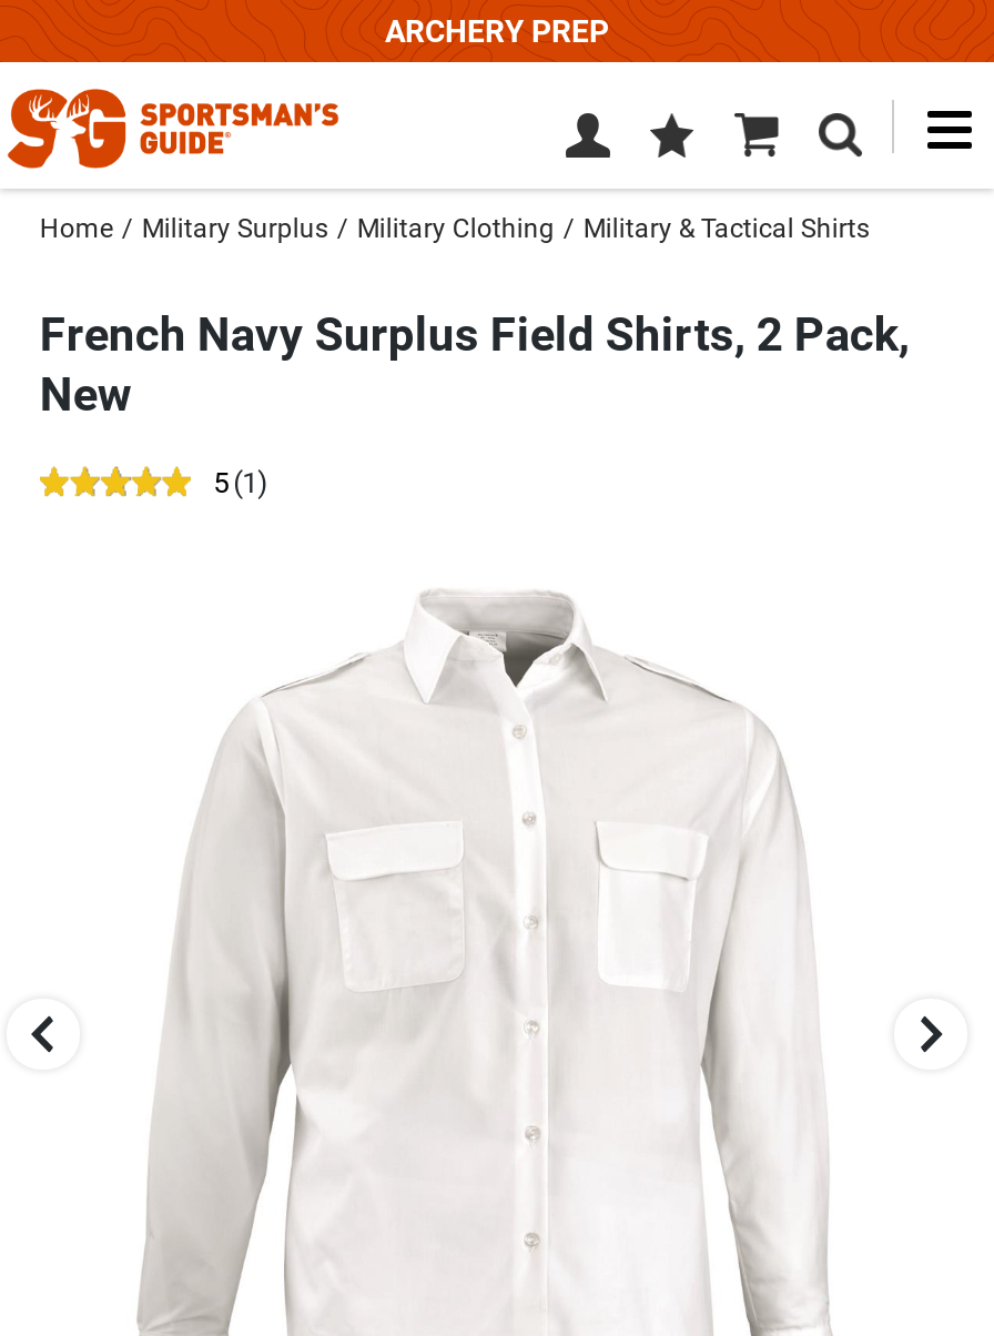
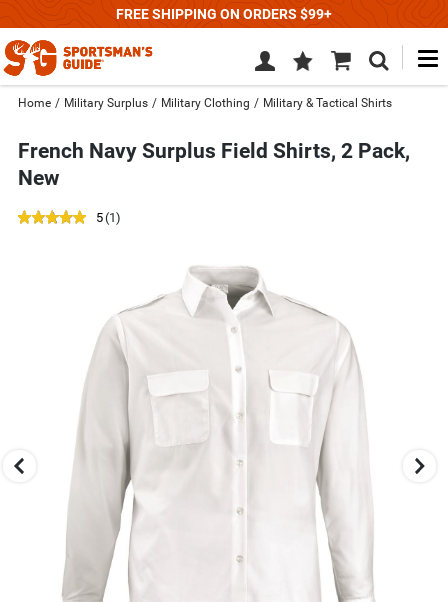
- ARCHERY PREP
+ FREE SHIPPING ON ORDERS $99+
